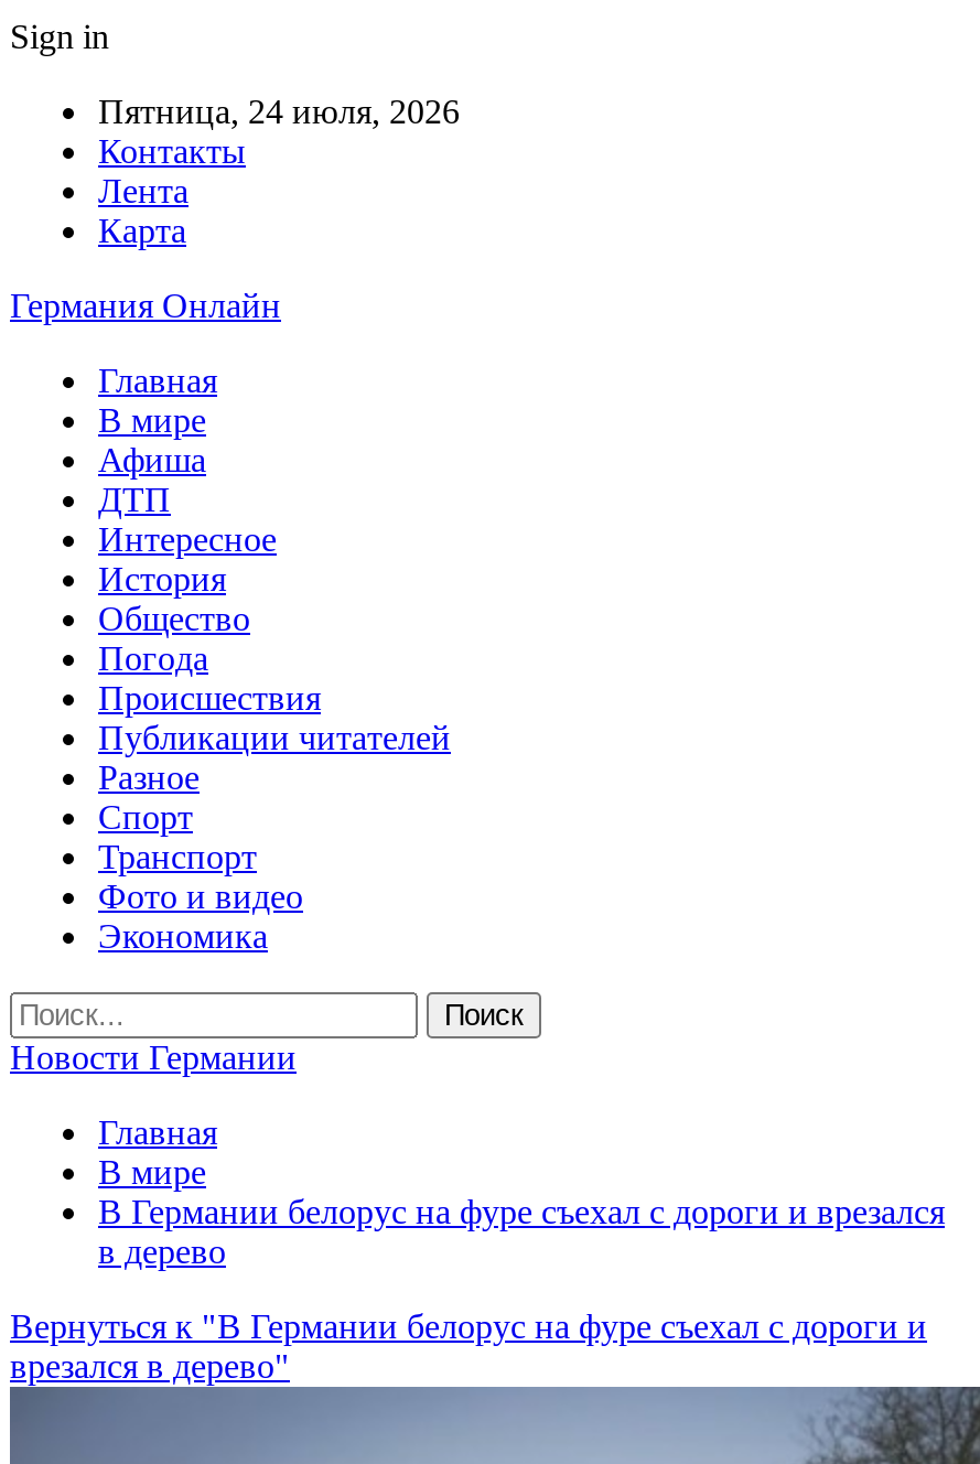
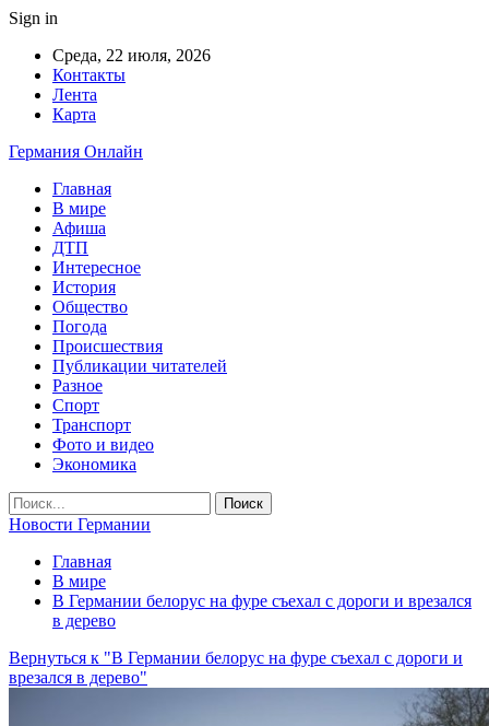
- Пятница, 24 июля, 2026
+ Среда, 22 июля, 2026
